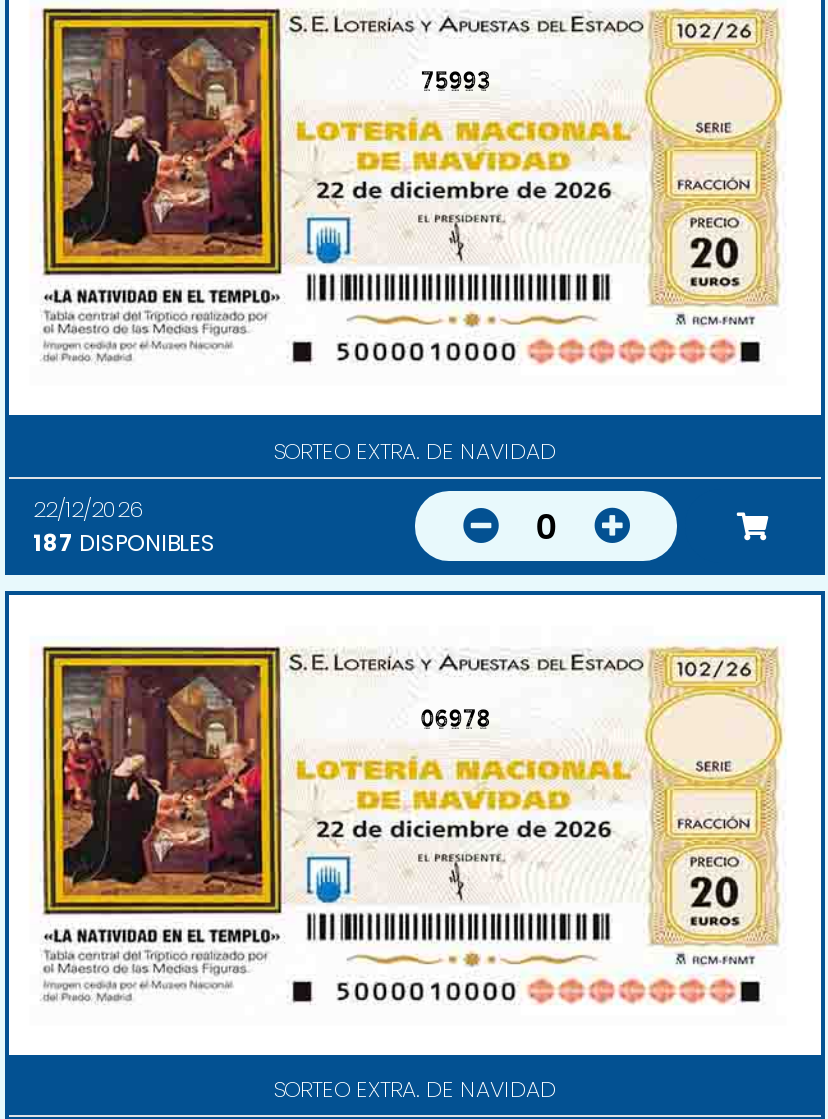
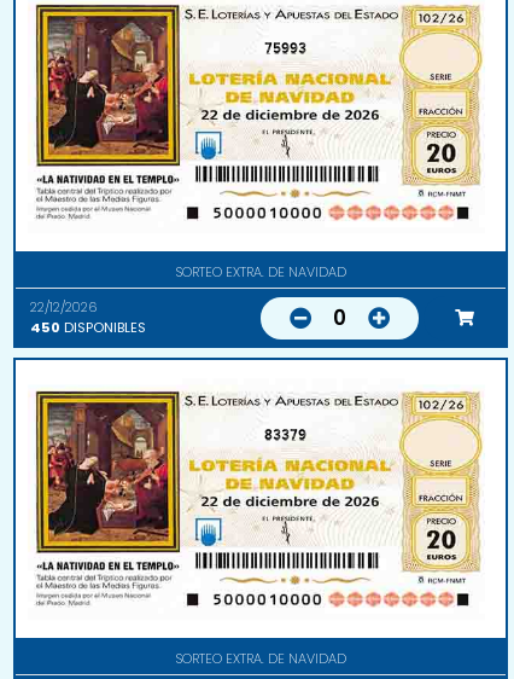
- 187 DISPONIBLES
+ 450 DISPONIBLES

- 06978
+ 83379
